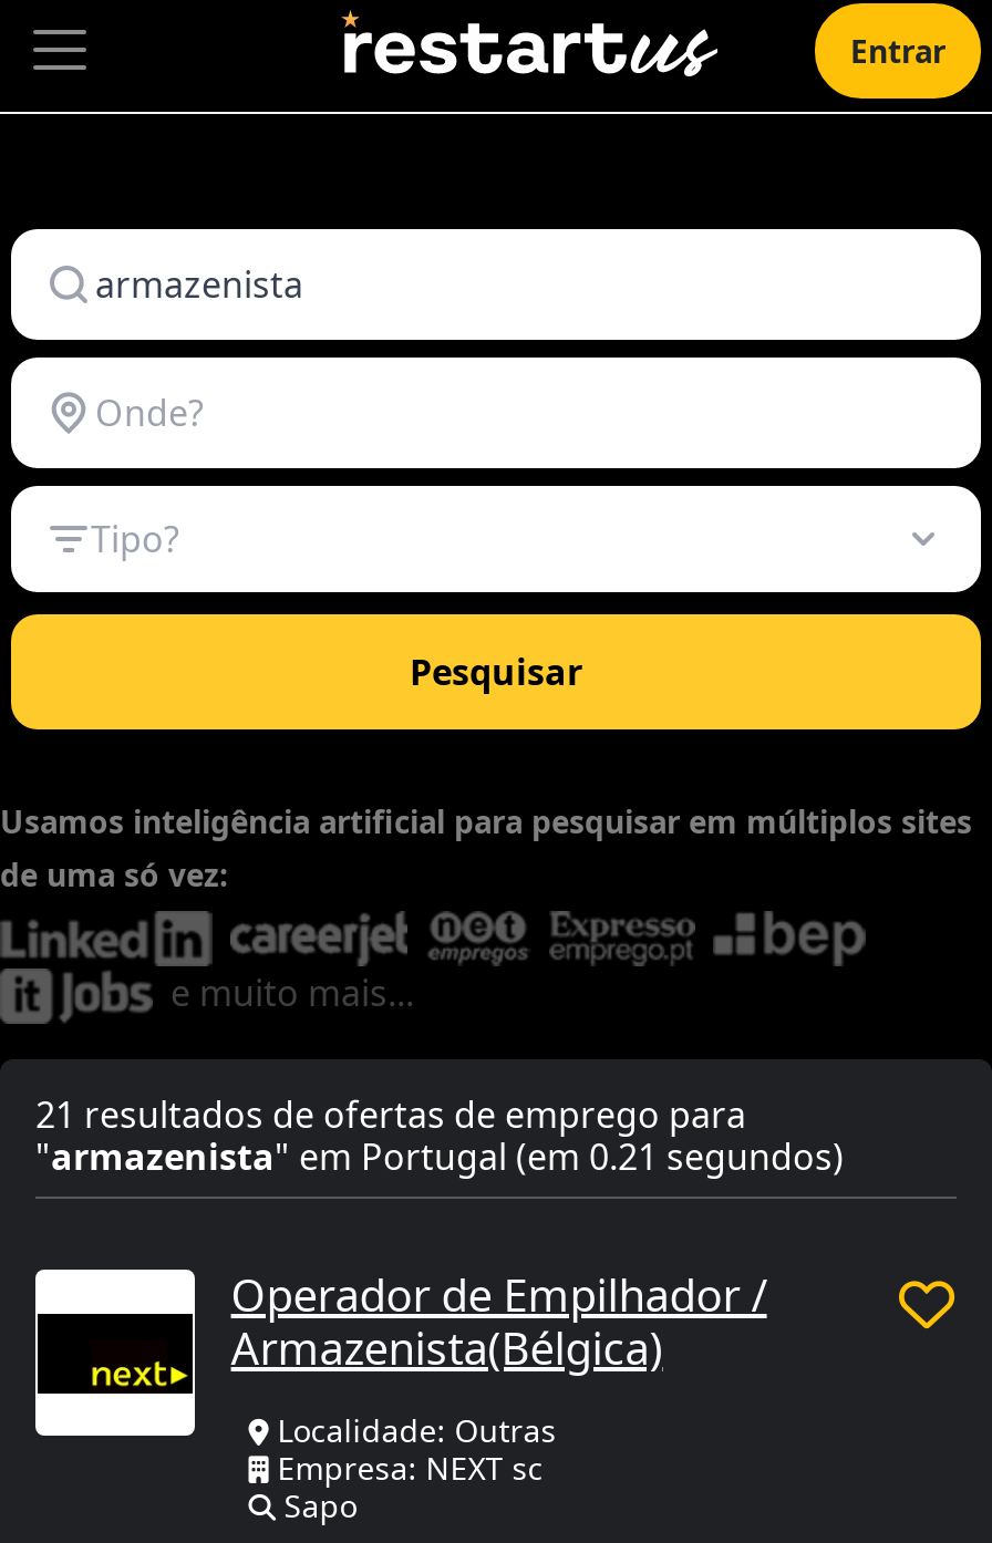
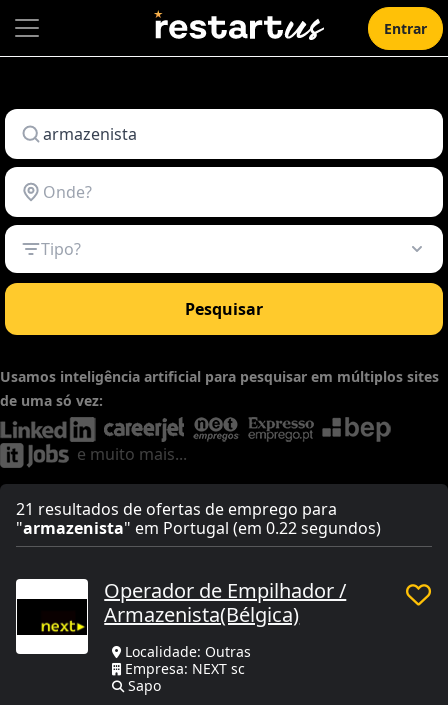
- "armazenista" em Portugal (em 0.21 segundos)
+ "armazenista" em Portugal (em 0.22 segundos)
